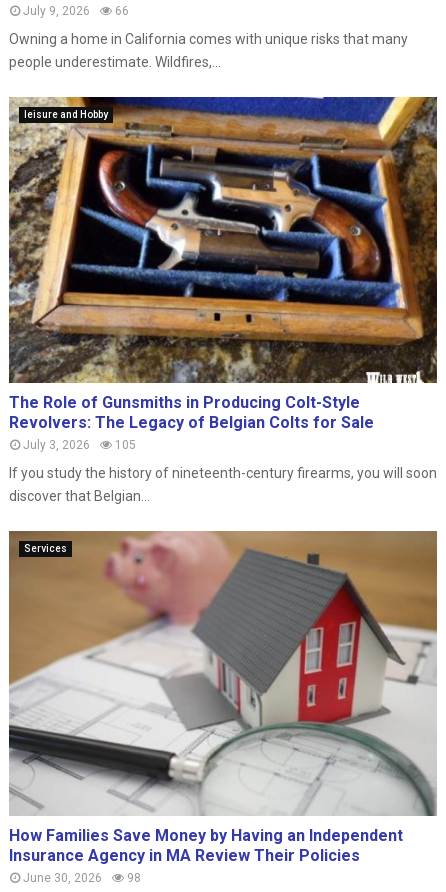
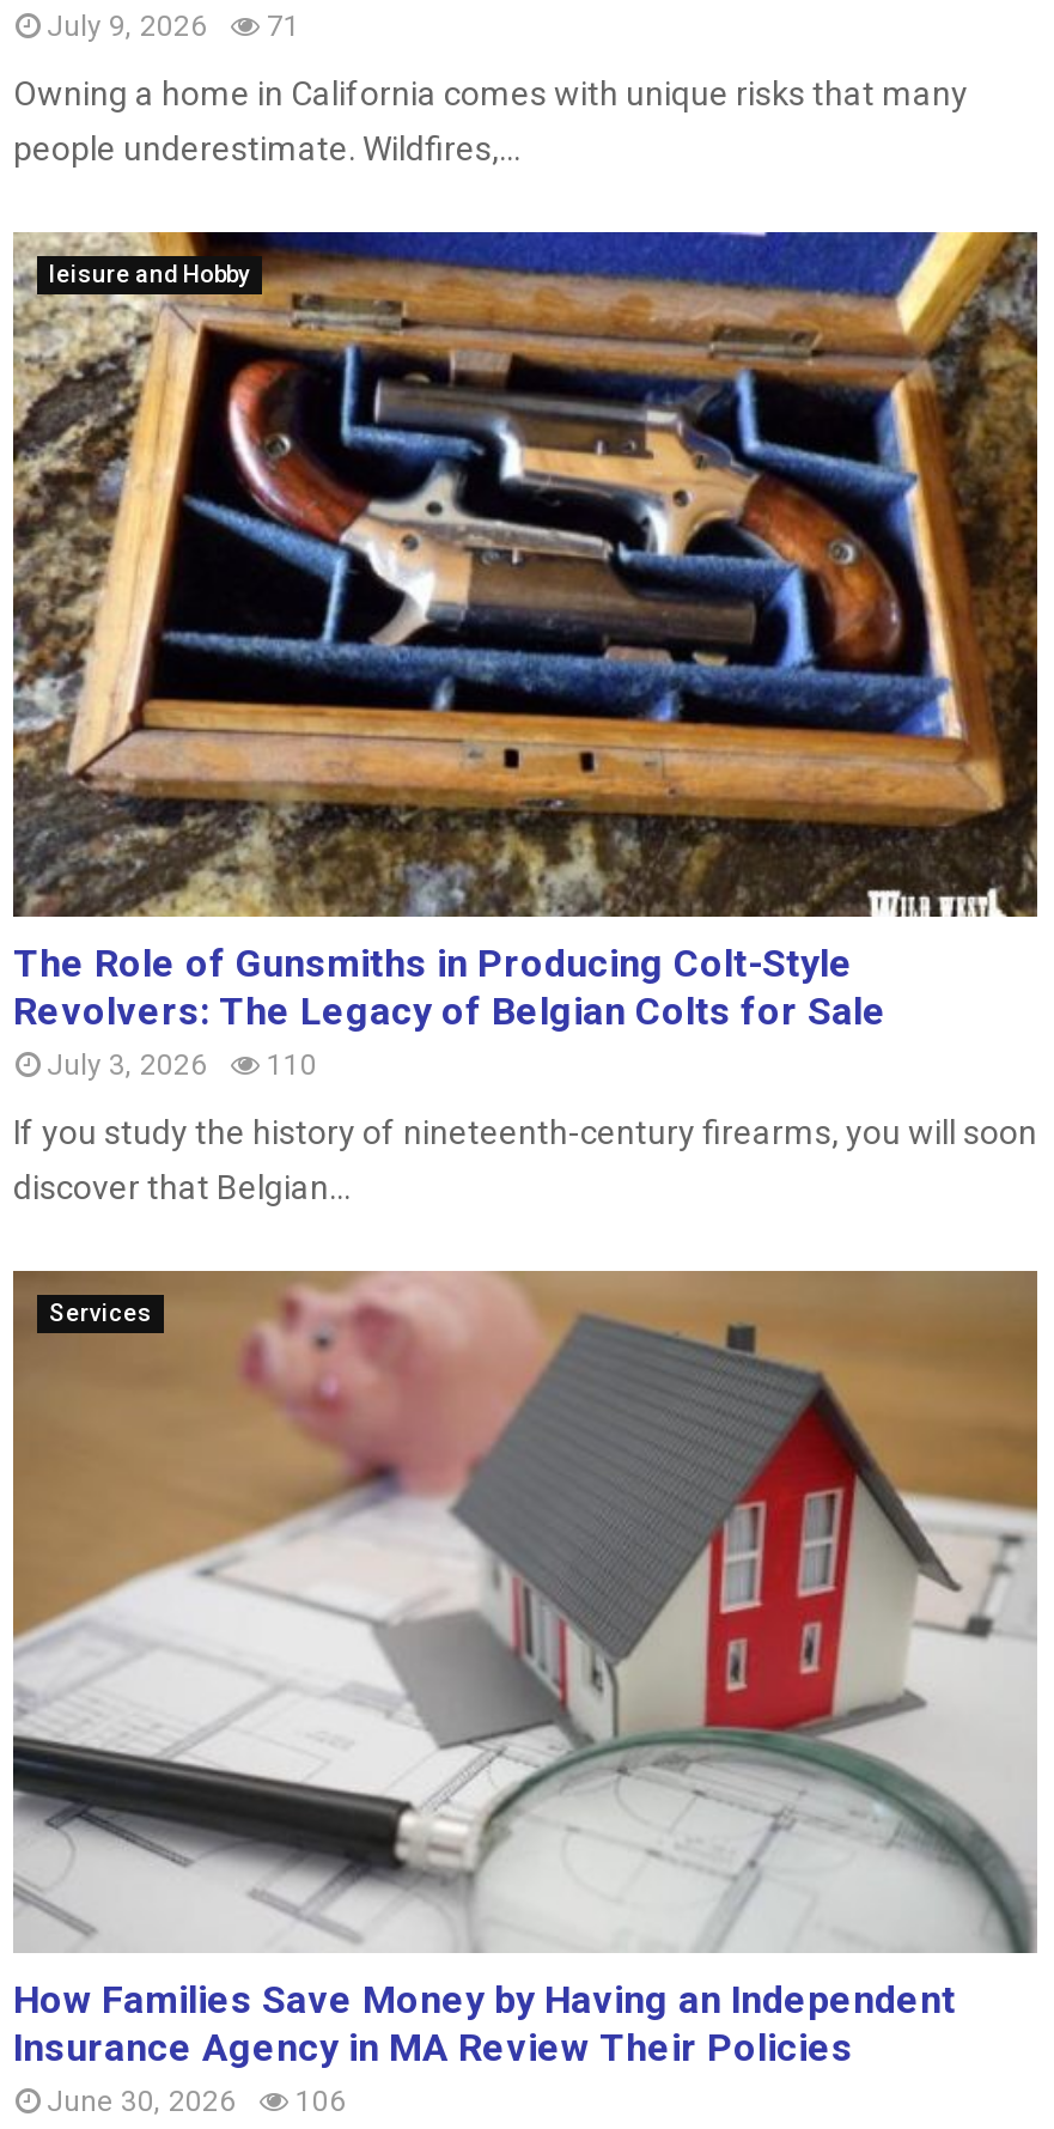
- July 9, 2026 66
+ July 9, 2026 71

- July 3, 2026 105
+ July 3, 2026 110

- June 30, 2026 98
+ June 30, 2026 106
